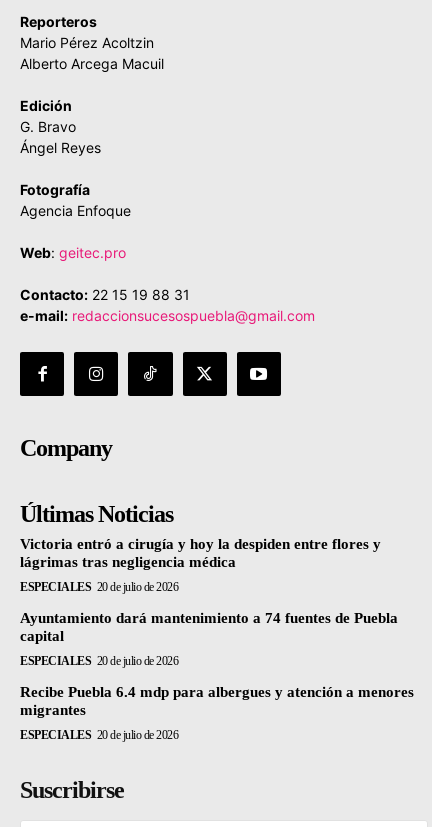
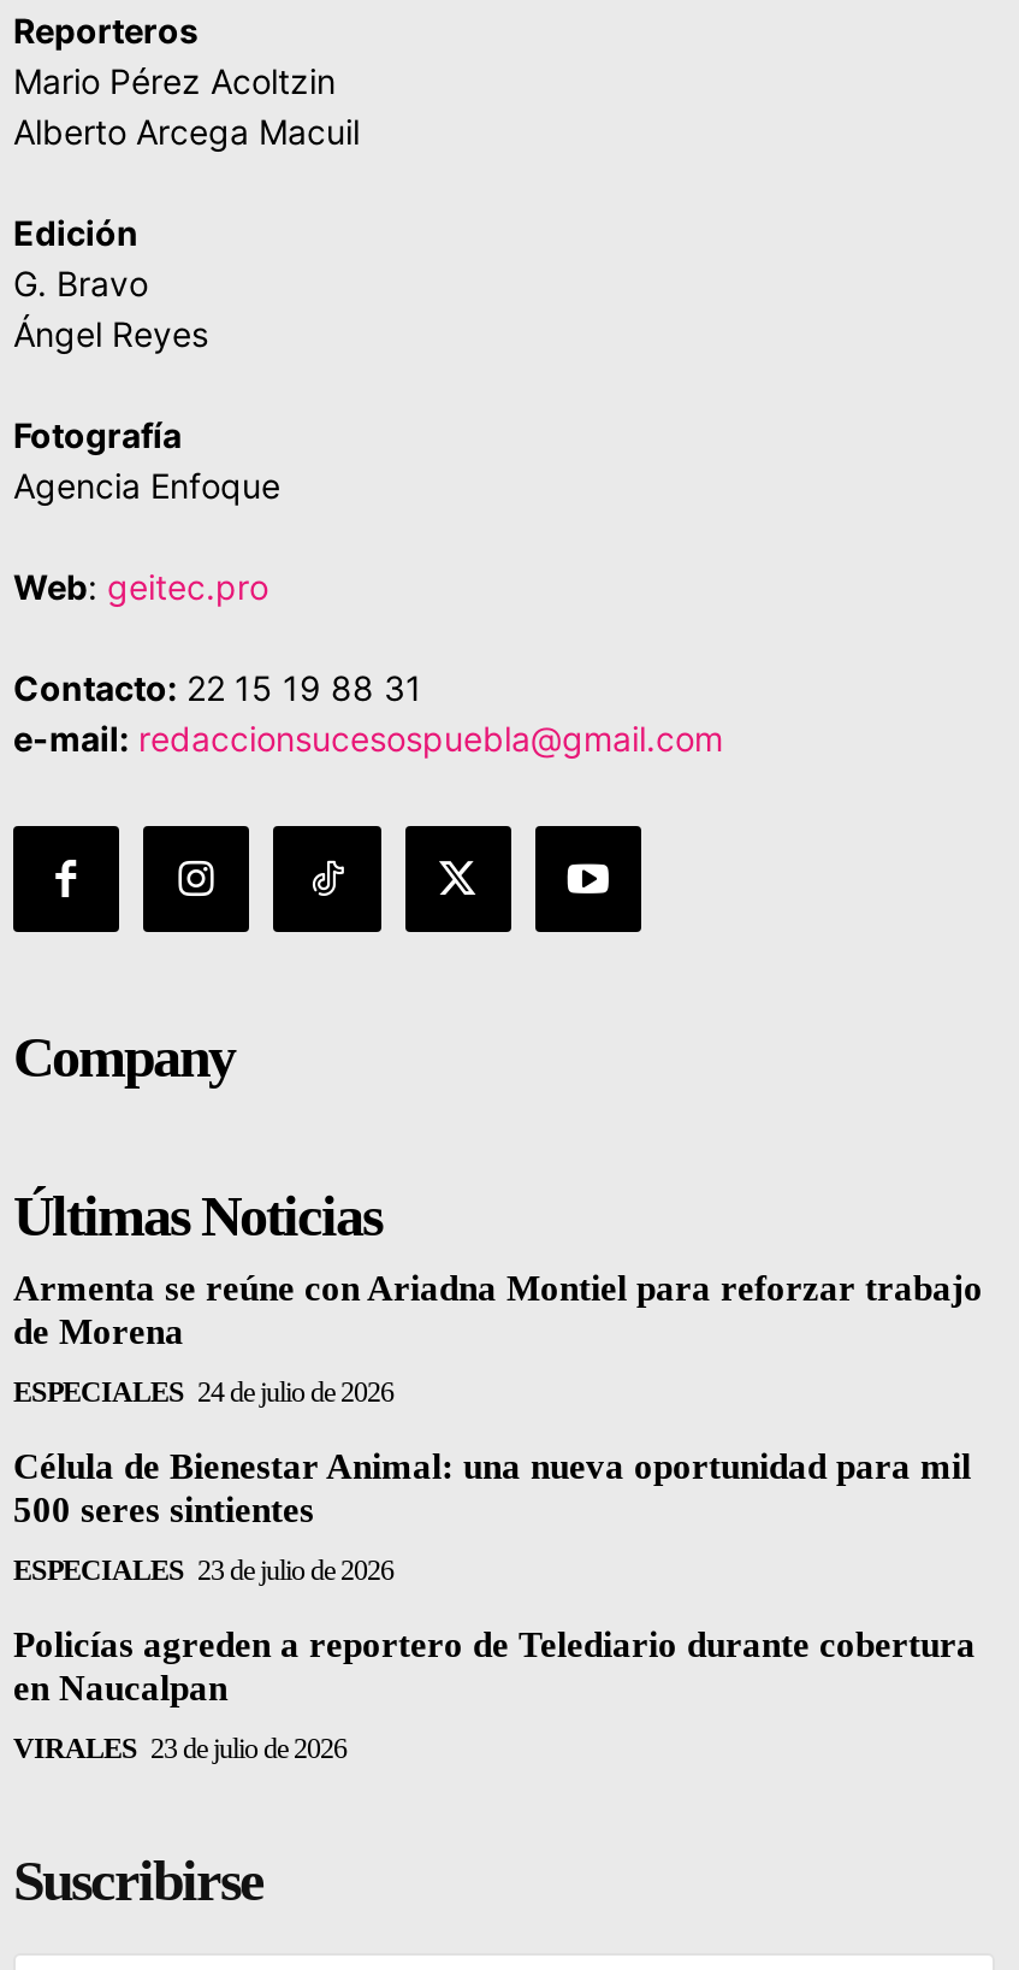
- Victoria entró a cirugía y hoy la despiden entre flores y
- lágrimas tras negligencia médica
+ Armenta se reúne con Ariadna Montiel para reforzar trabajo
+ de Morena

- ESPECIALES 20 de julio de 2026
+ ESPECIALES 24 de julio de 2026

- Ayuntamiento dará mantenimiento a 74 fuentes de Puebla
- capital
+ Célula de Bienestar Animal: una nueva oportunidad para mil
+ 500 seres sintientes

- ESPECIALES 20 de julio de 2026
+ ESPECIALES 23 de julio de 2026

- Recibe Puebla 6.4 mdp para albergues y atención a menores
- migrantes
+ Policías agreden a reportero de Telediario durante cobertura
+ en Naucalpan

- ESPECIALES 20 de julio de 2026
+ VIRALES 23 de julio de 2026
